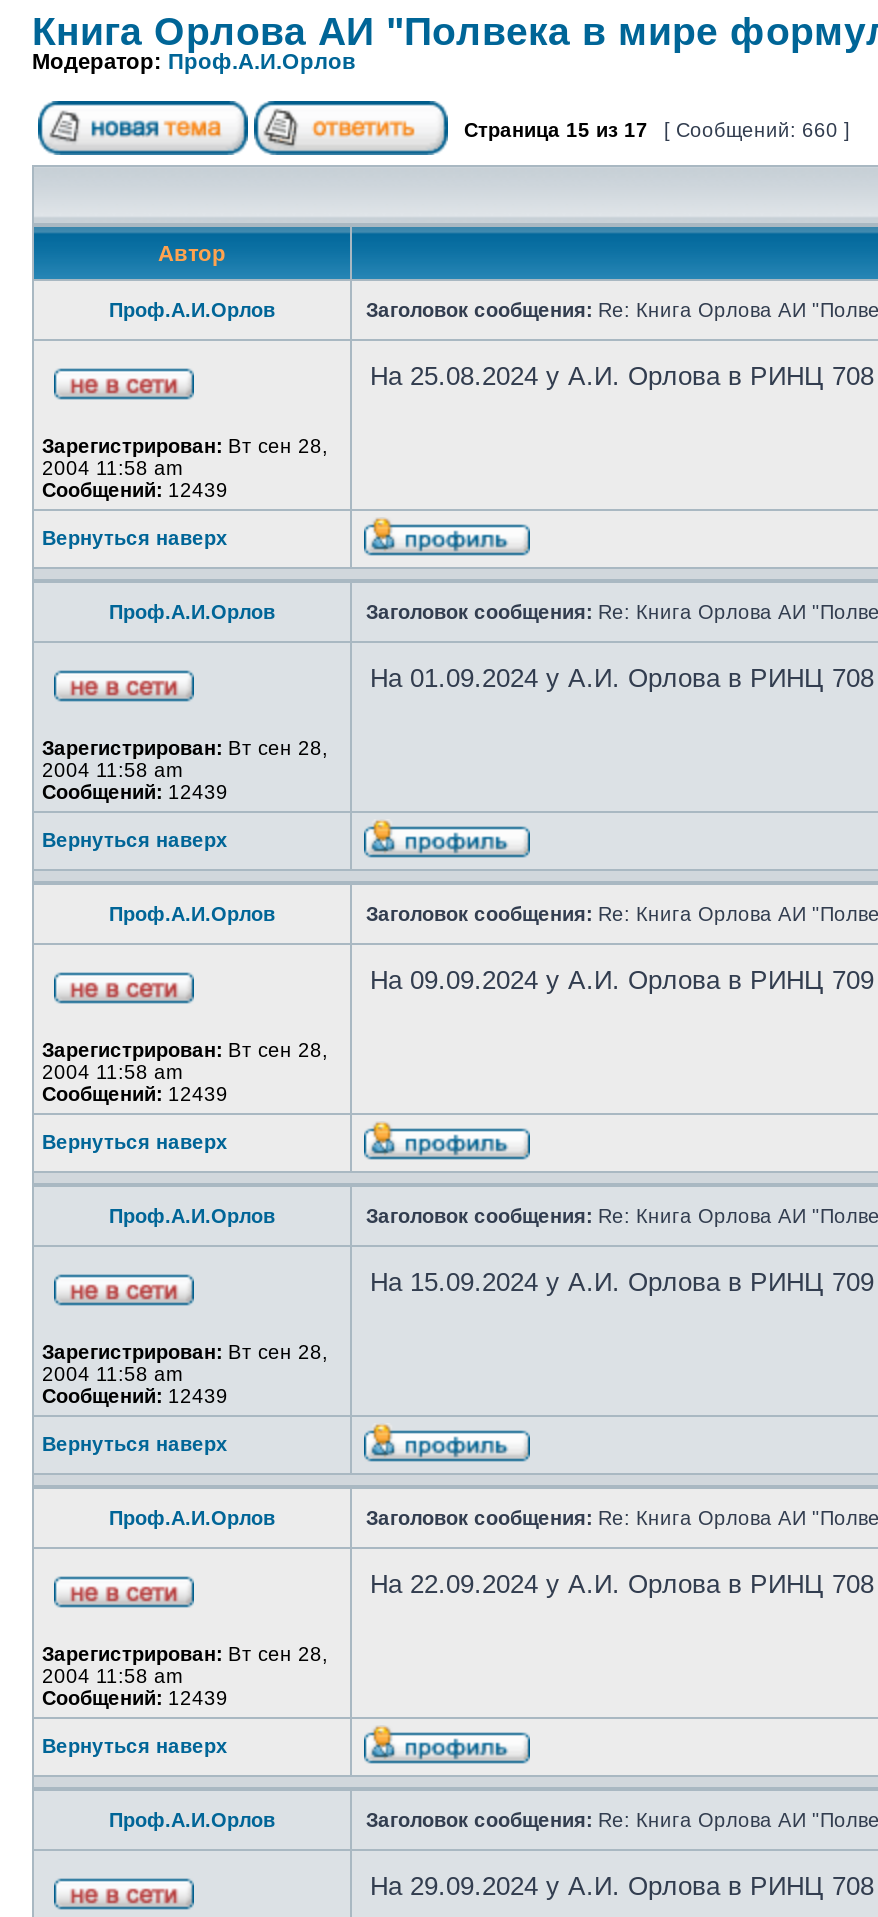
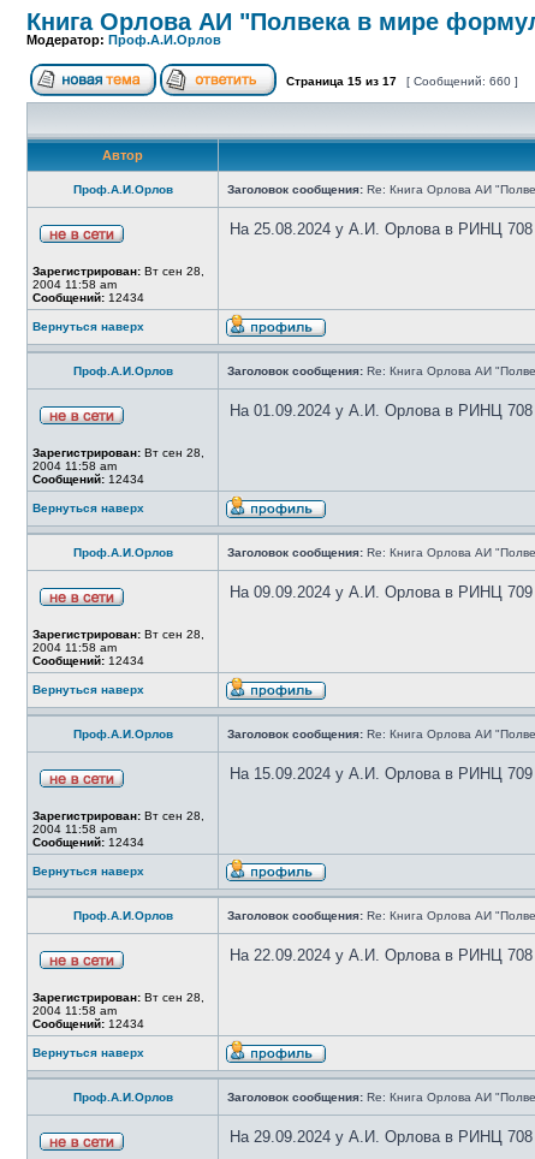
- Сообщений: 12439
+ Сообщений: 12434

- Сообщений: 12439
+ Сообщений: 12434

- Сообщений: 12439
+ Сообщений: 12434

- Сообщений: 12439
+ Сообщений: 12434

- Сообщений: 12439
+ Сообщений: 12434
